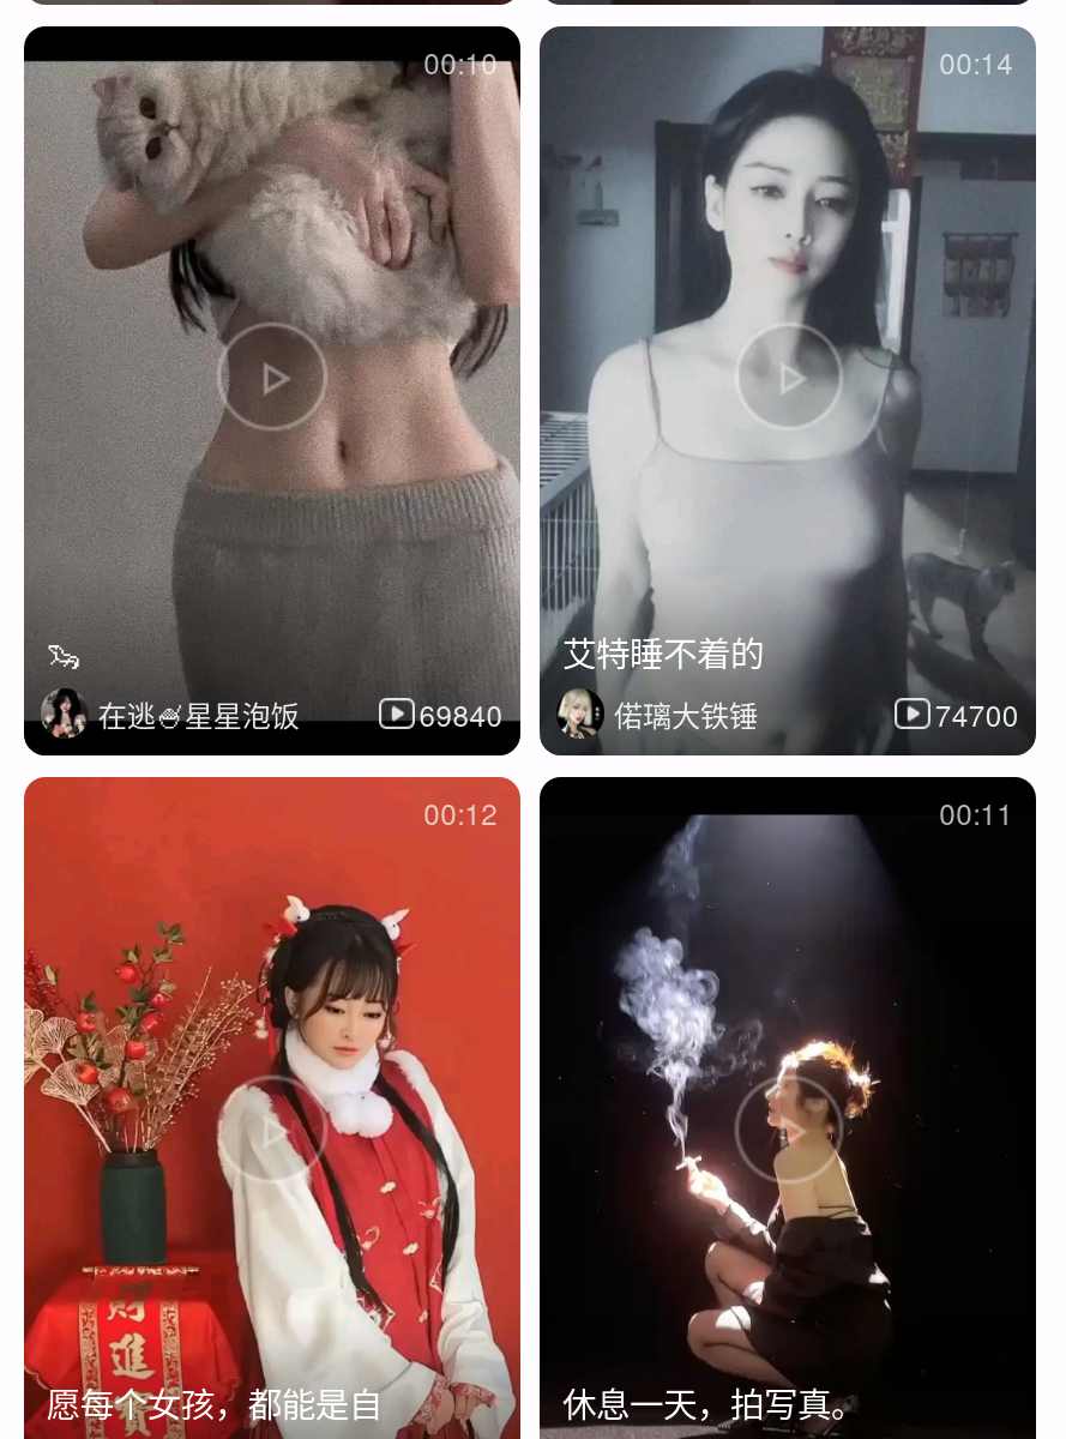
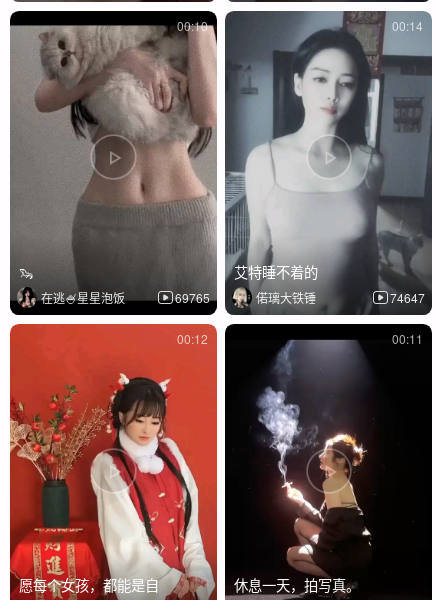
- 69840
+ 69765

- 74700
+ 74647
